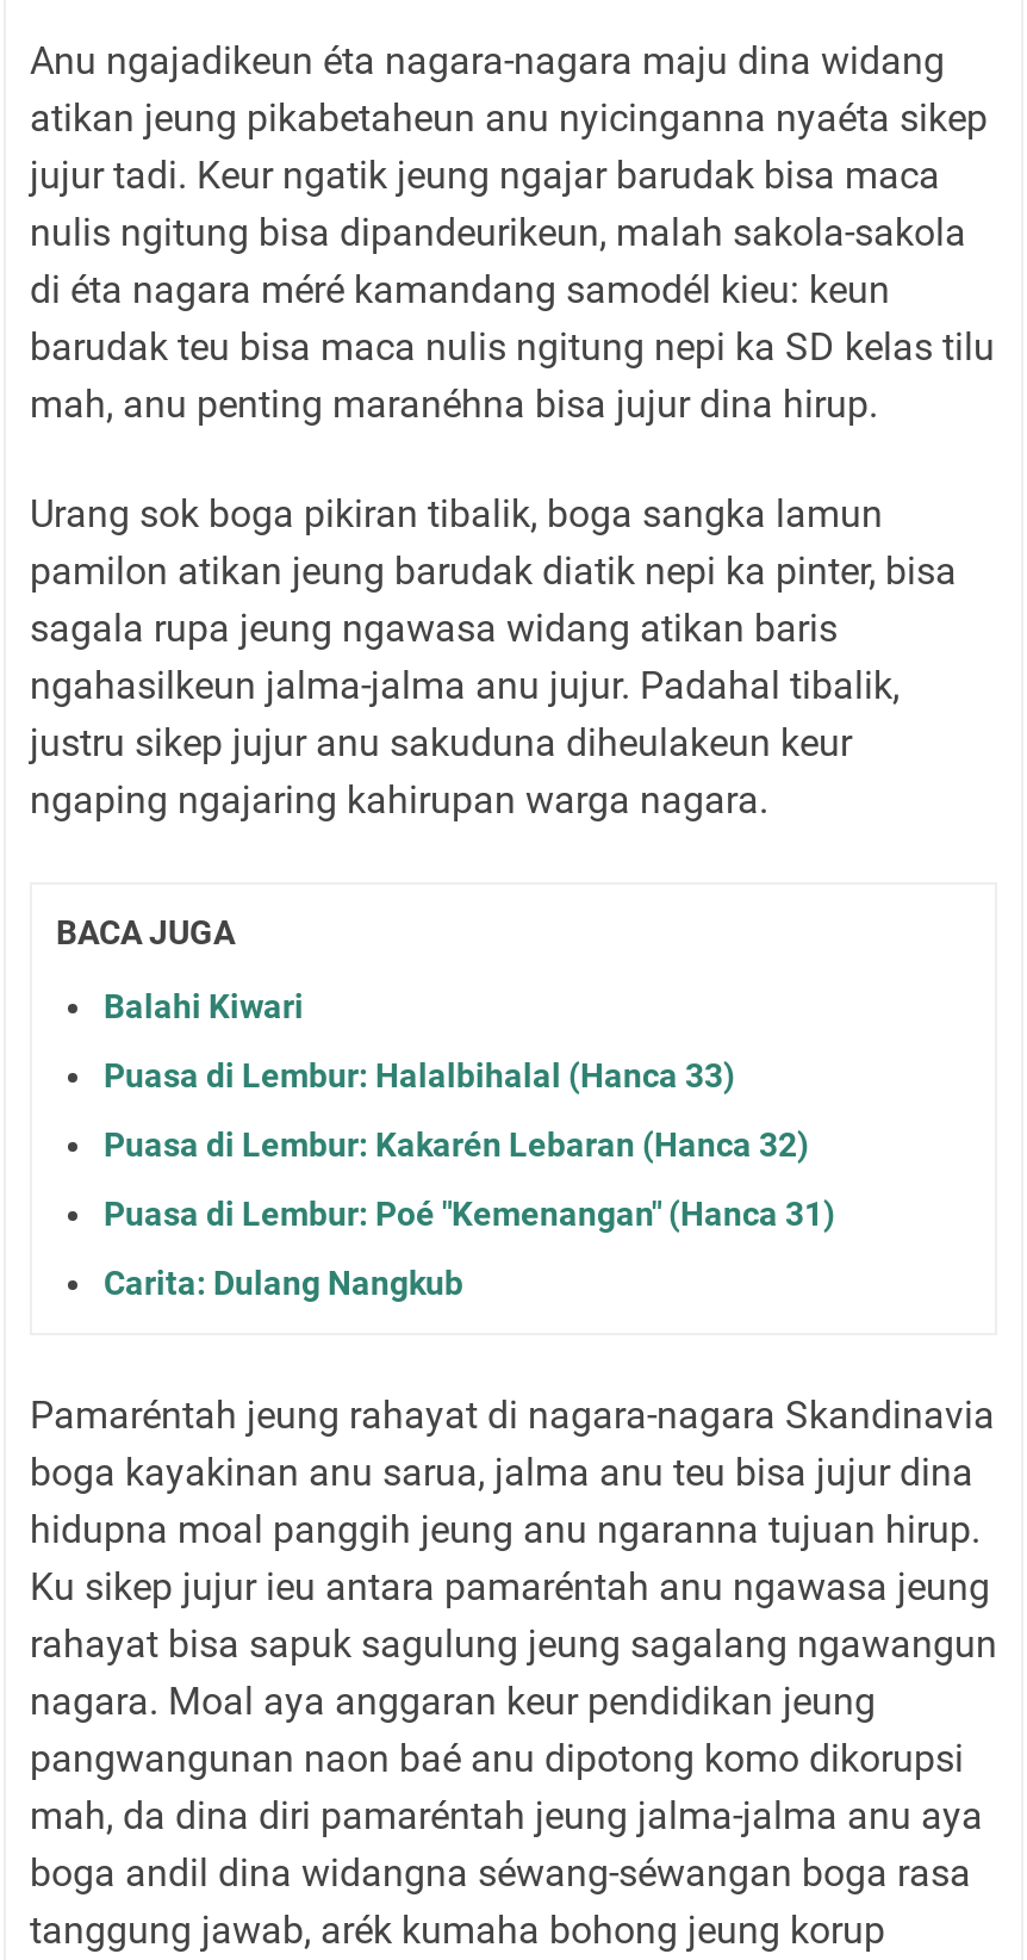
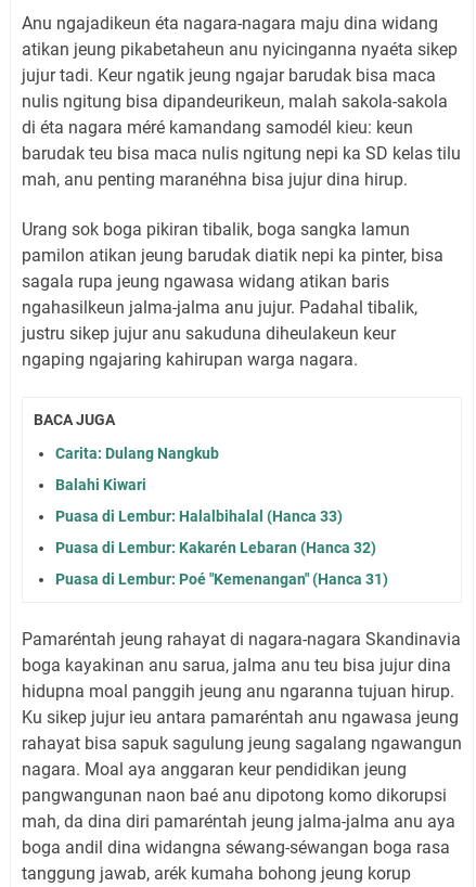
moved down: Balahi Kiwari | Puasa di Lembur: Halalbihalal (Hanca 33) | Puasa di Lembur: Kakarén Lebaran (Hanca 32) | Puasa di Lembur: Poé "Kemenangan" (Hanca 31)

moved up: Carita: Dulang Nangkub
